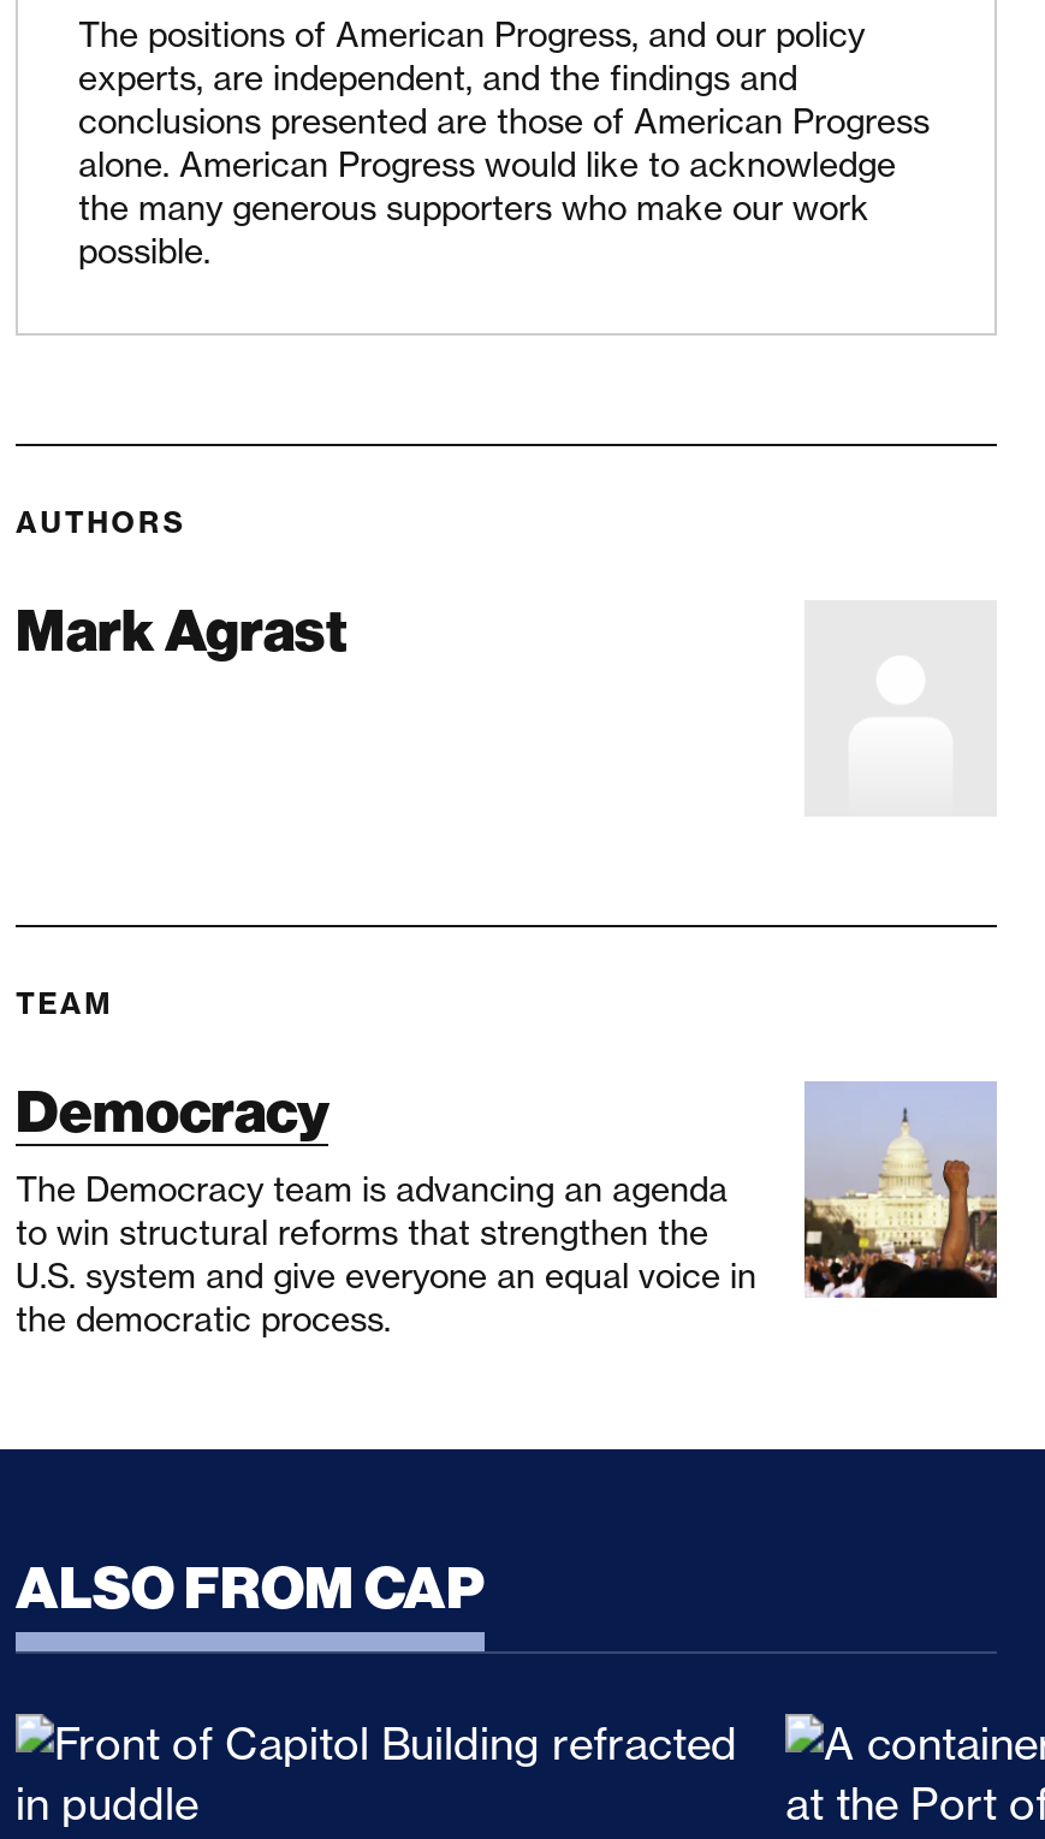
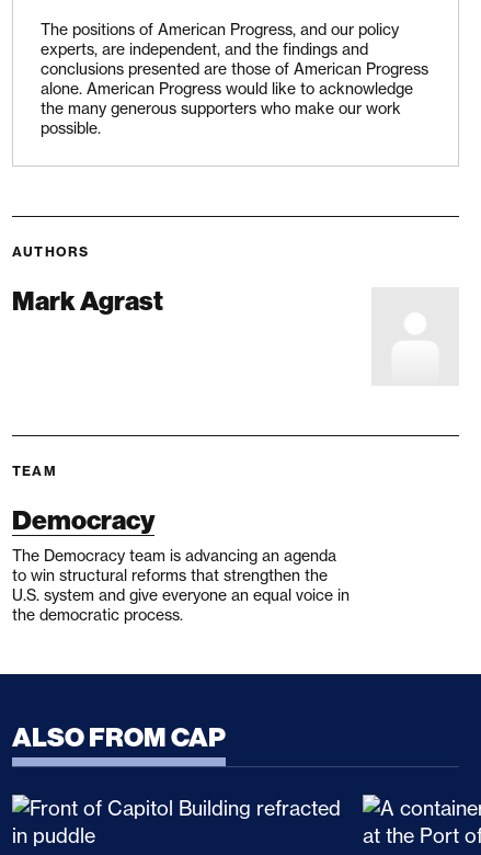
- [image]
